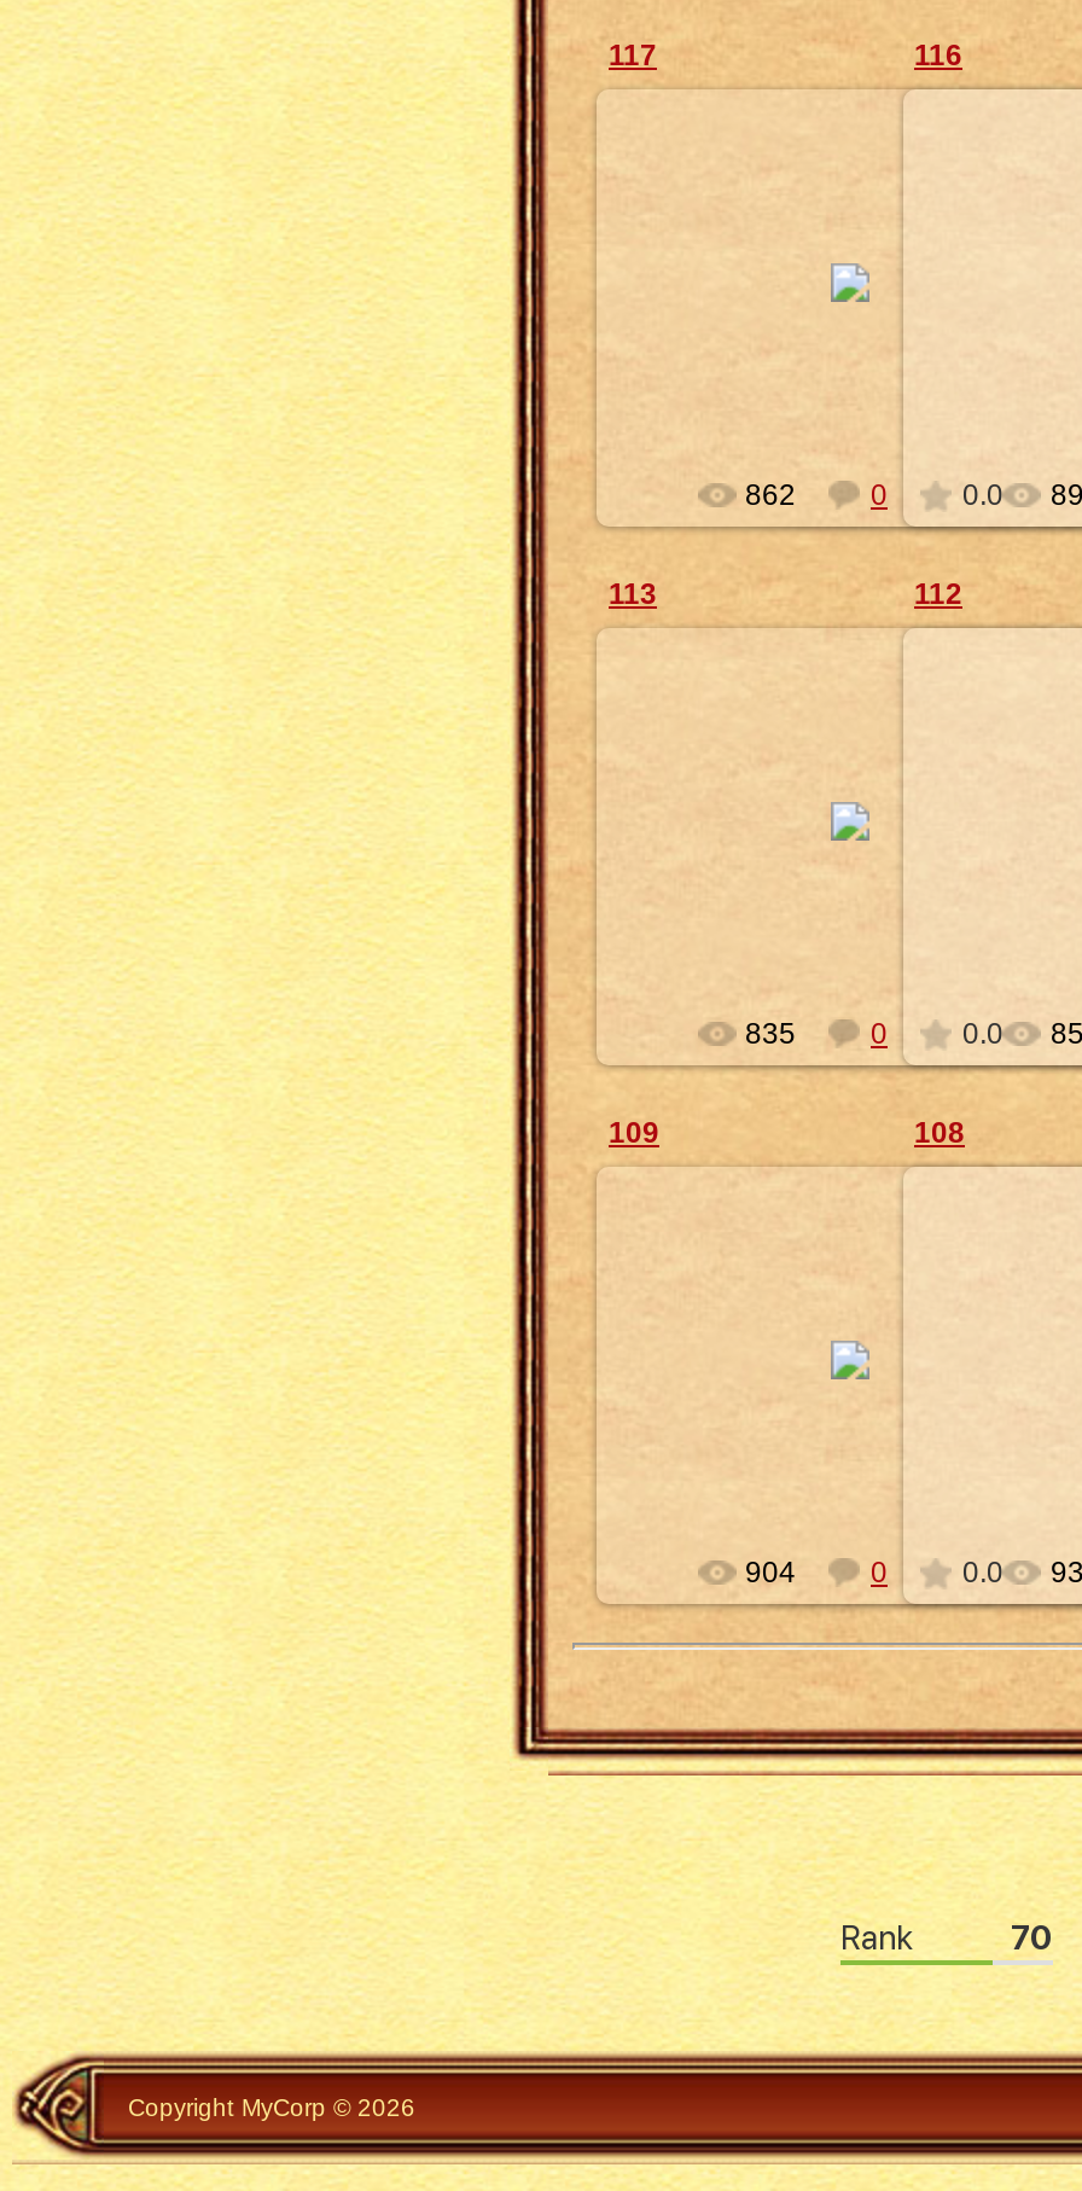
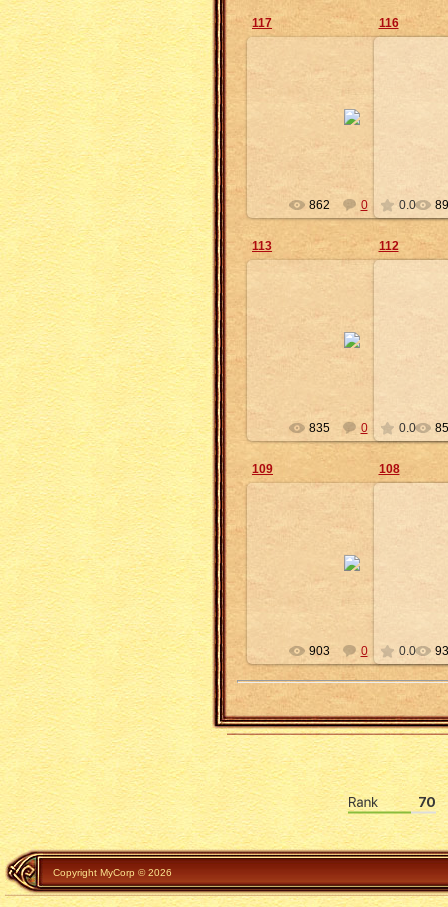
- 904
+ 903
